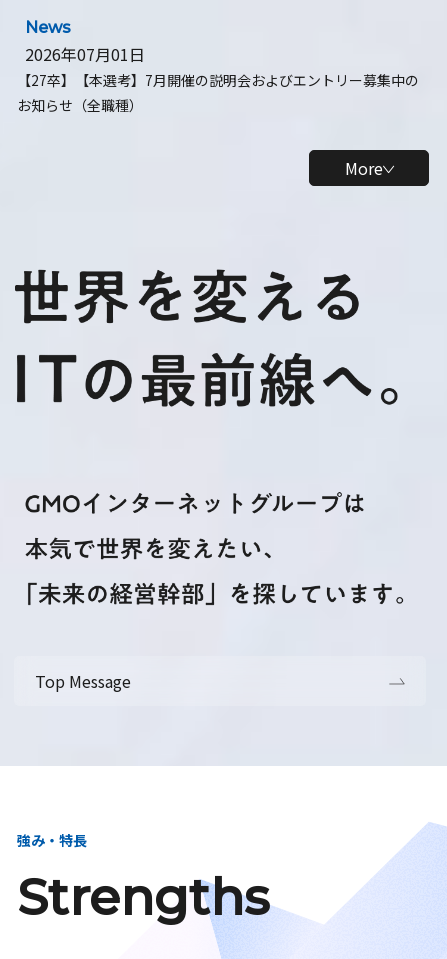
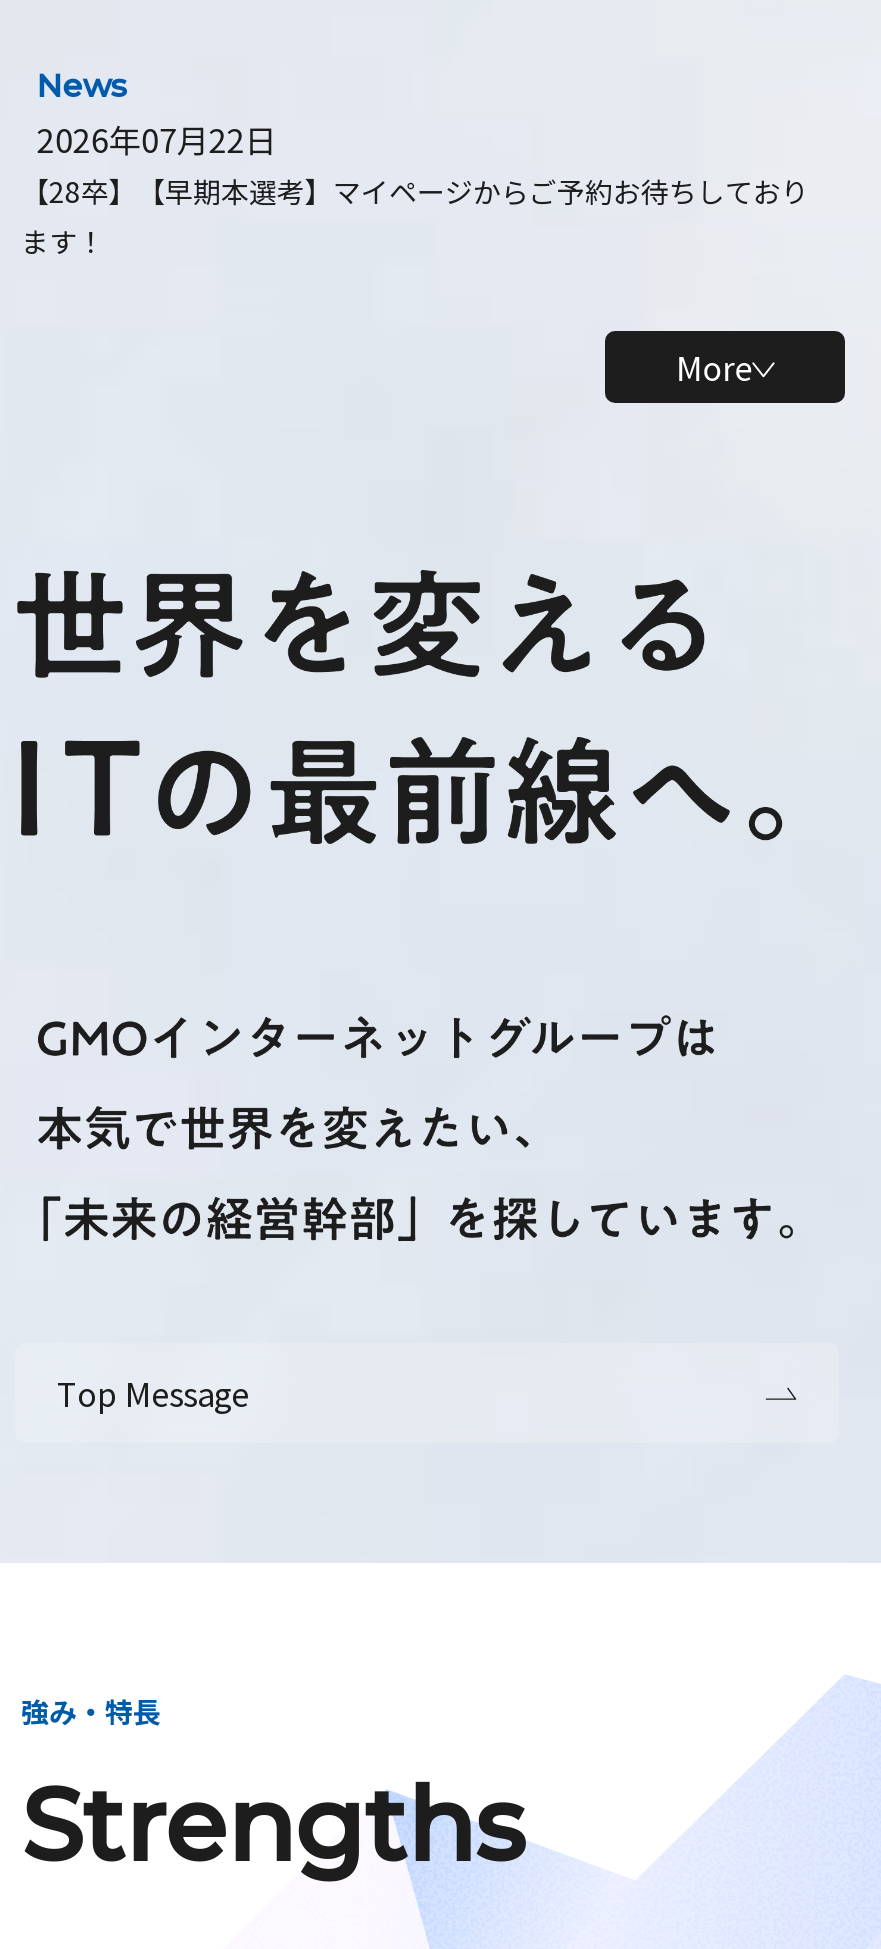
- 2026年07月01日
- 【27卒】【本選考】7月開催の説明会およびエントリー募集中の
- お知らせ（全職種）
+ 2026年07月22日
+ 【28卒】【早期本選考】マイページからご予約お待ちしており
+ ます！
